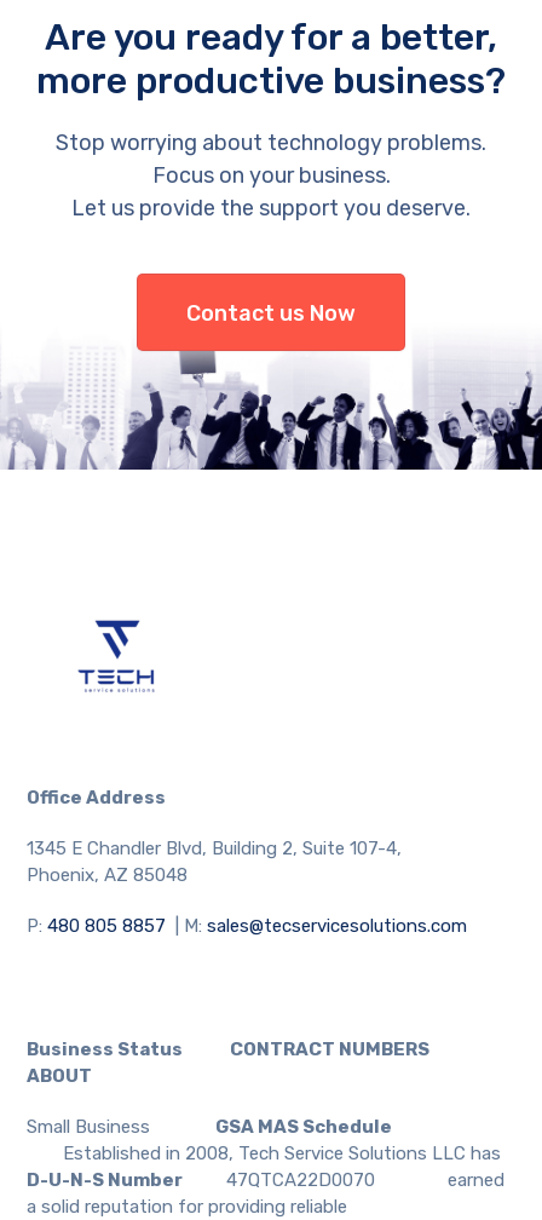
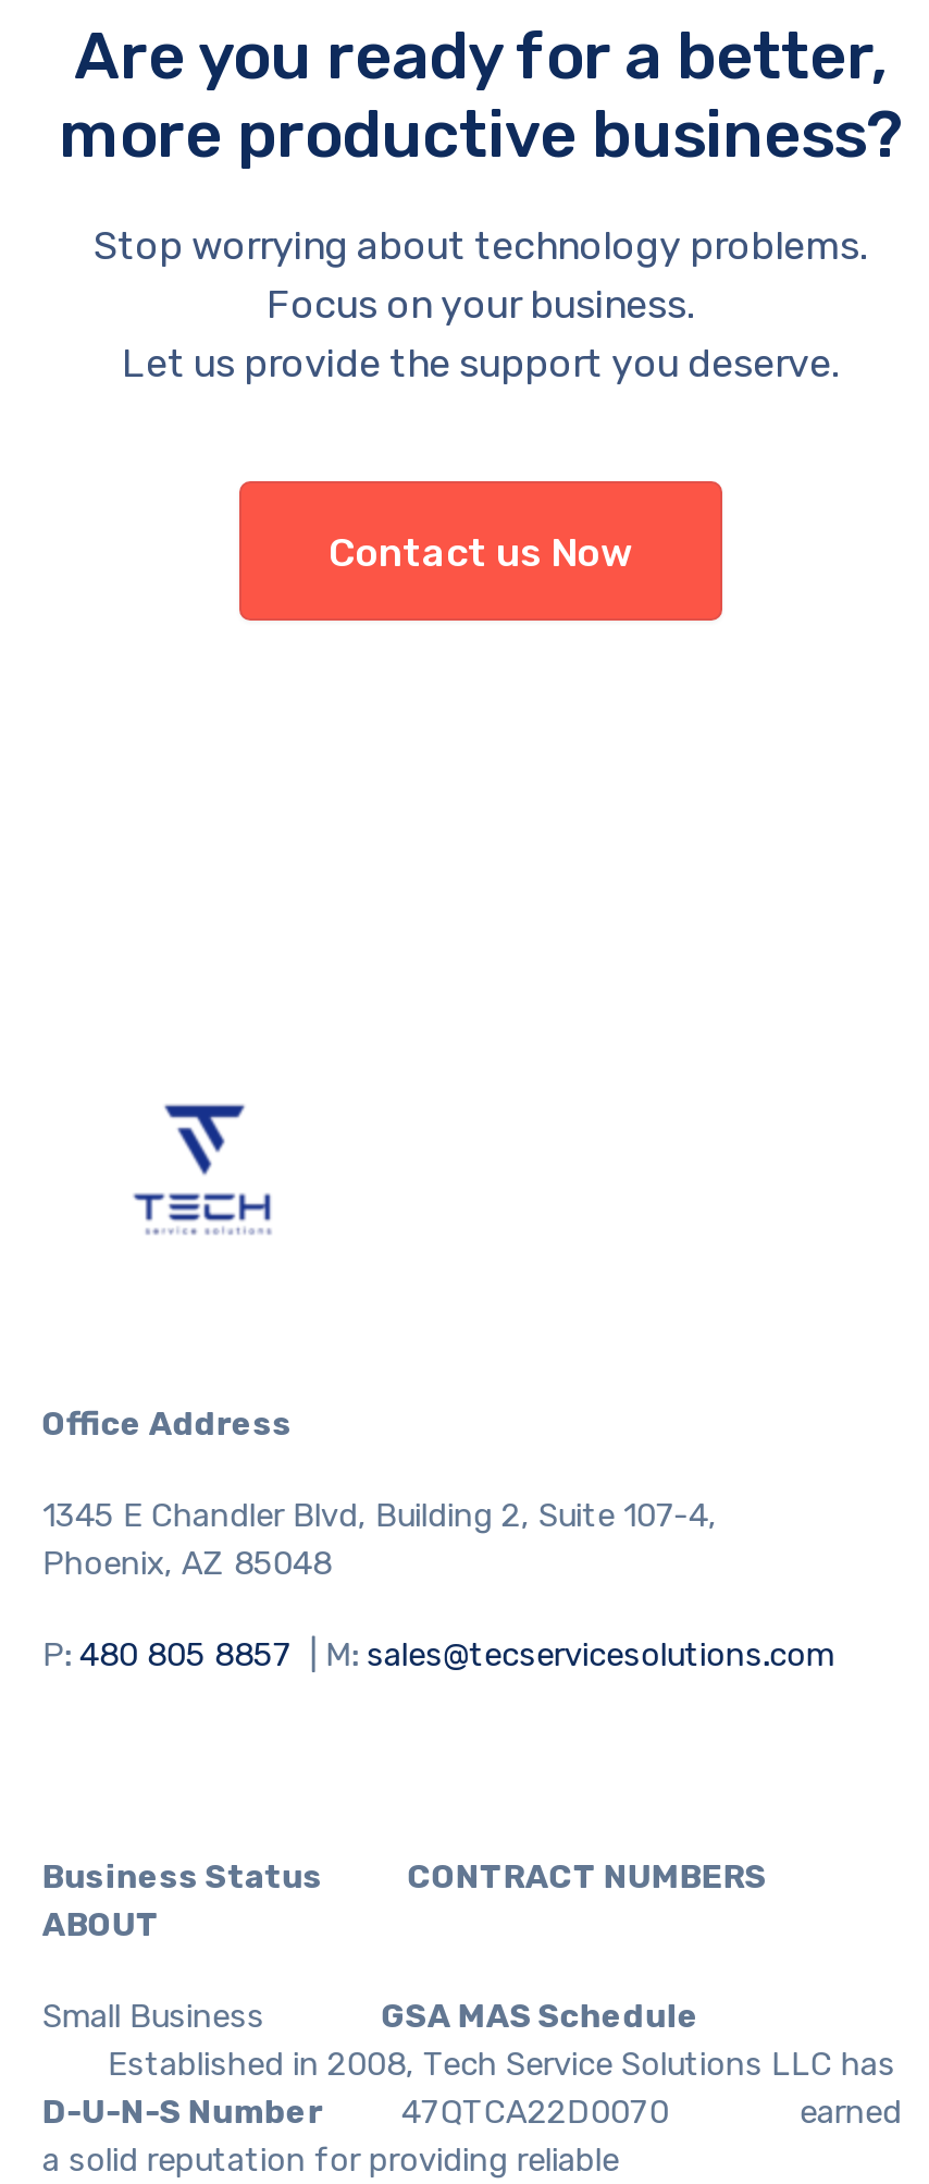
- [image]
